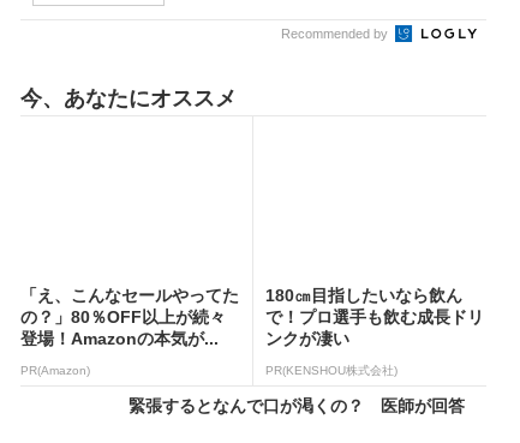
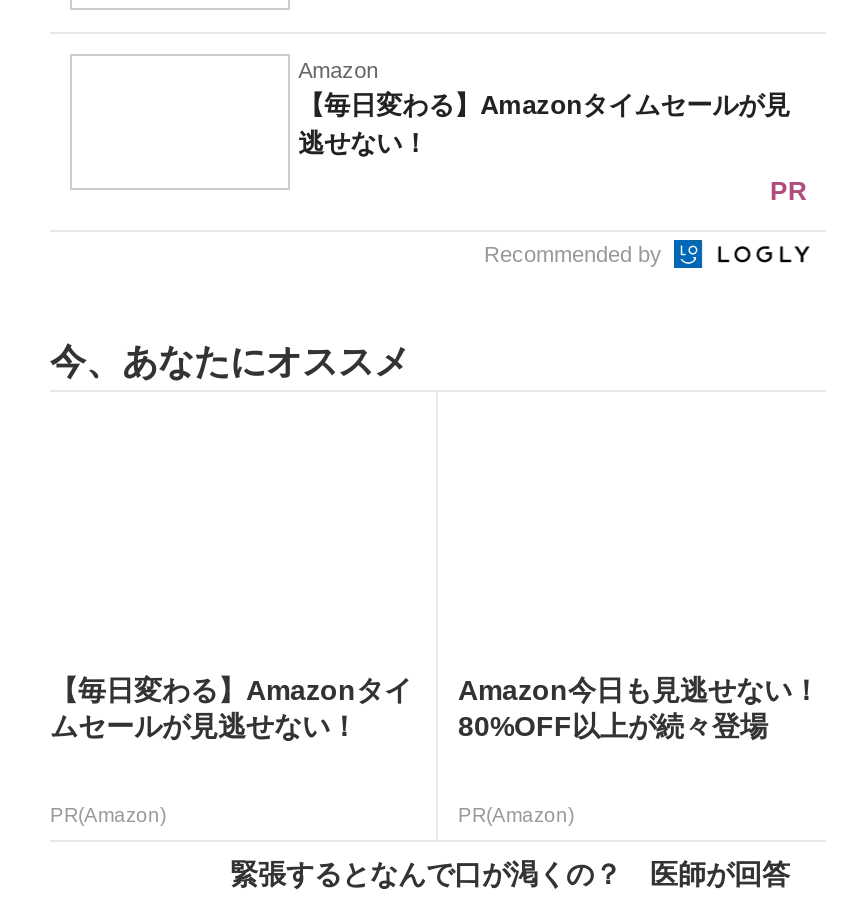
+ Amazon
+ 【毎日変わる】Amazonタイムセールが見
+ 逃せない！
+ PR

- 「え、こんなセールやってた
- の？」80％OFF以上が続々
- 登場！Amazonの本気が...
+ 【毎日変わる】Amazonタイ
+ ムセールが見逃せない！

- 180㎝目指したいなら飲ん
- で！プロ選手も飲む成長ドリ
- ンクが凄い
+ Amazon今日も見逃せない！
+ 80%OFF以上が続々登場

- PR(KENSHOU株式会社)
+ PR(Amazon)
